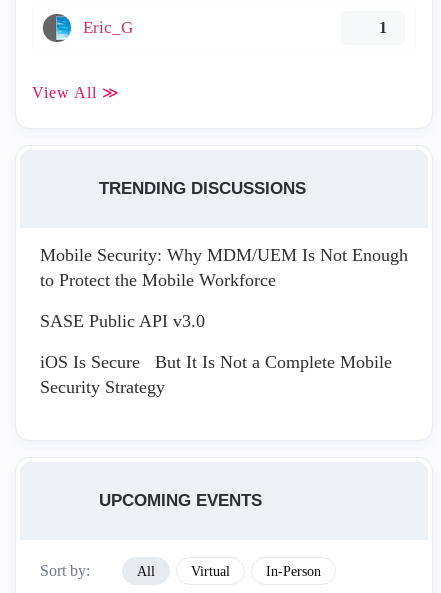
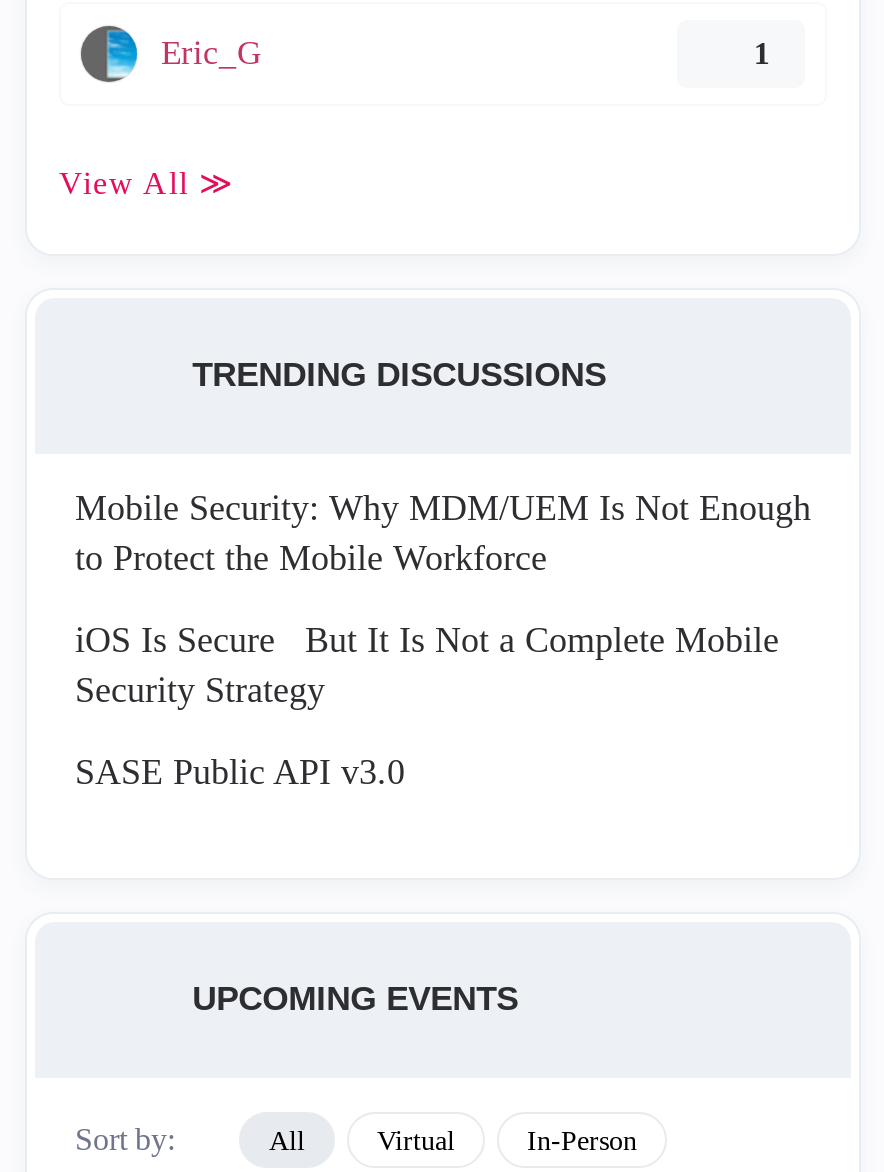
moved down: SASE Public API v3.0

moved up: iOS Is Secure But It Is Not a Complete Mobile | Security Strategy
